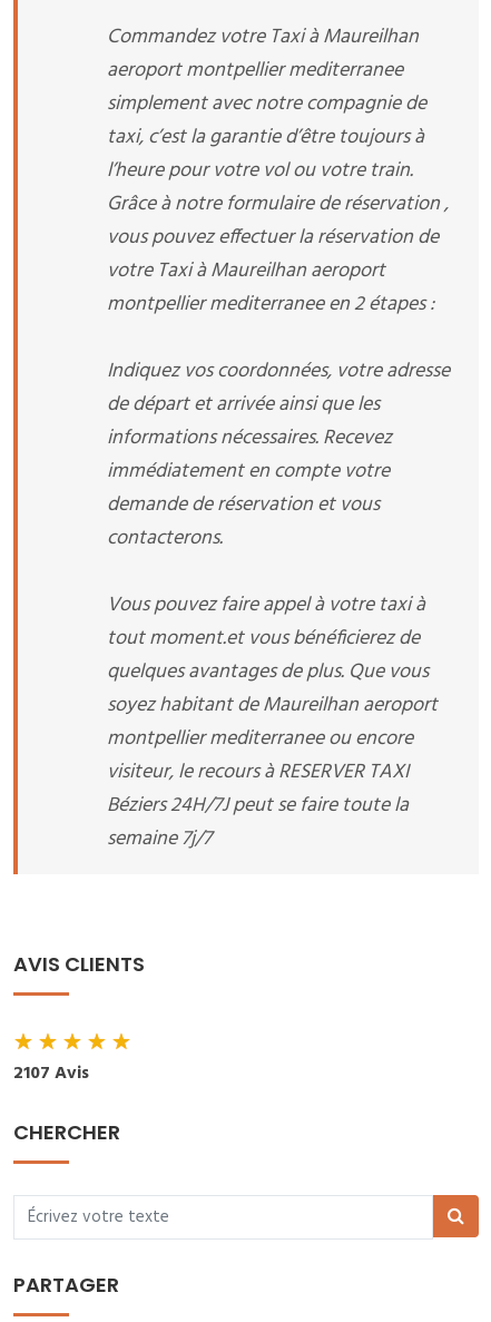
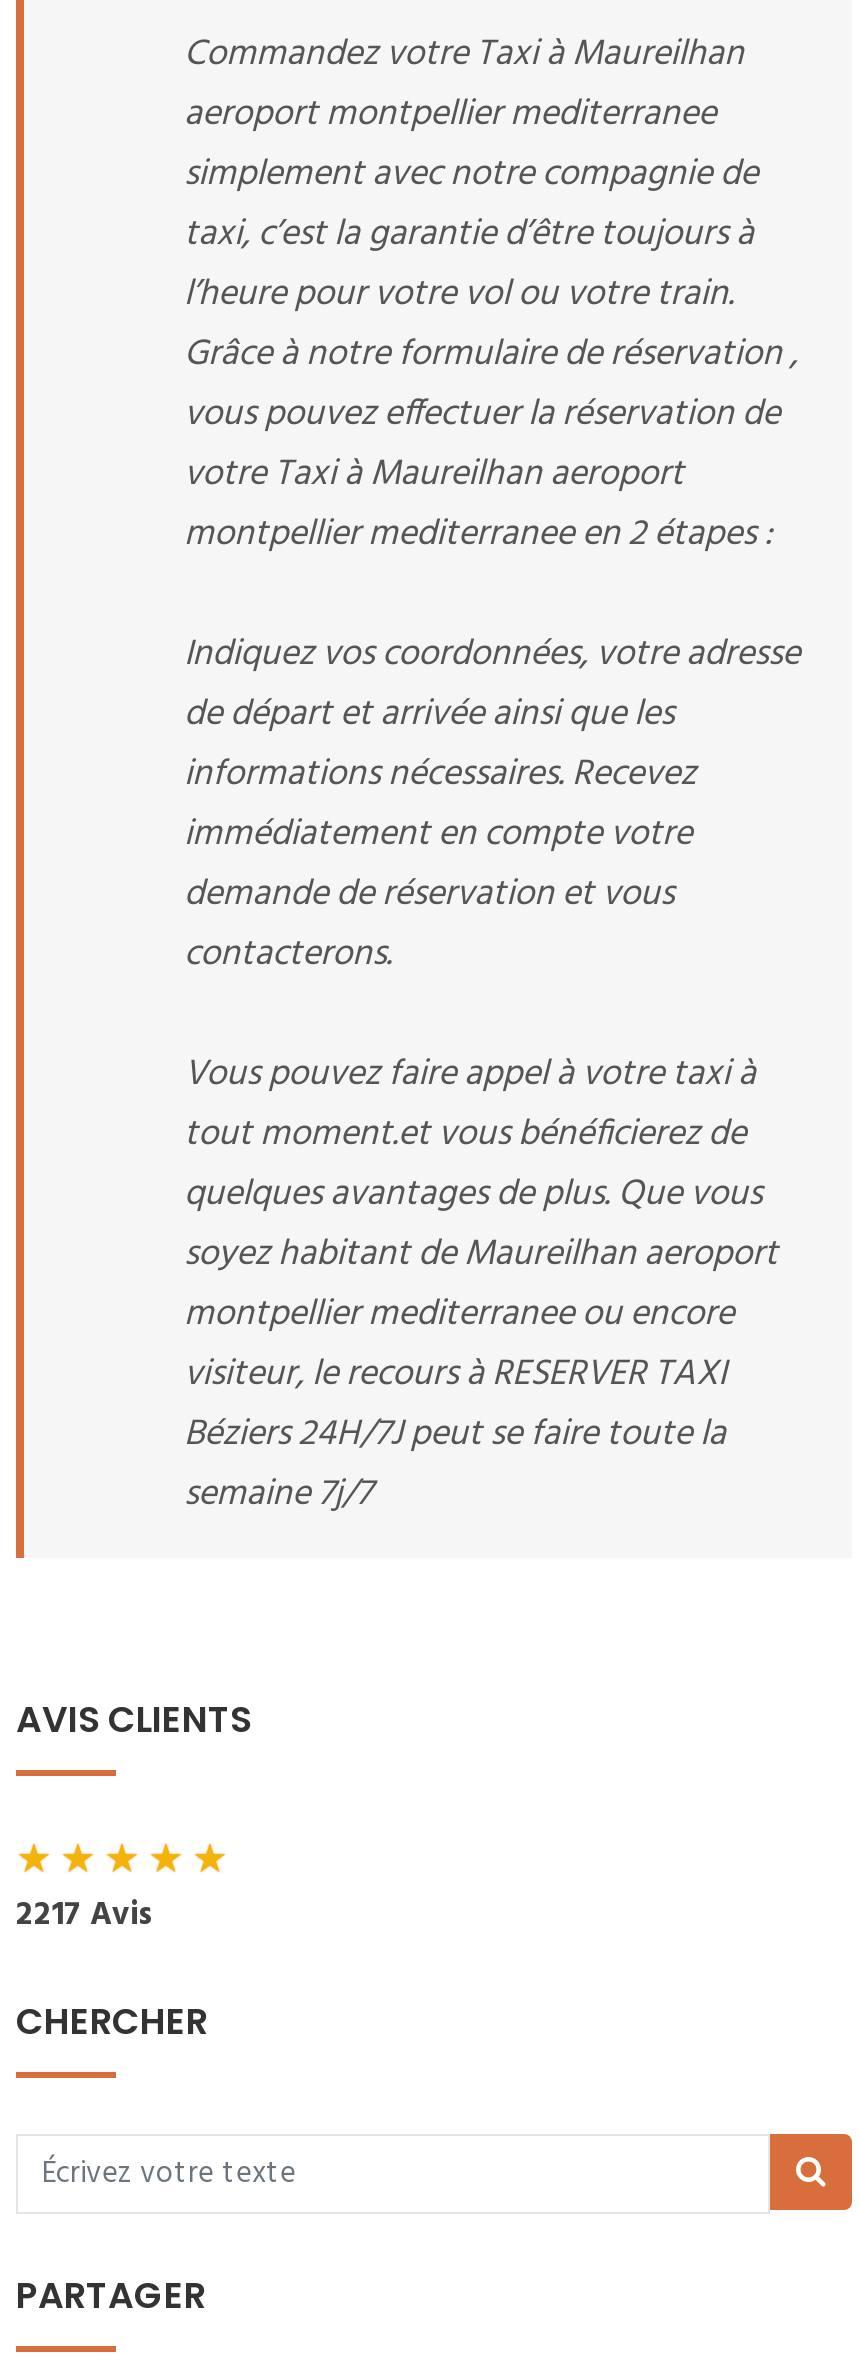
- 2107 Avis
+ 2217 Avis
